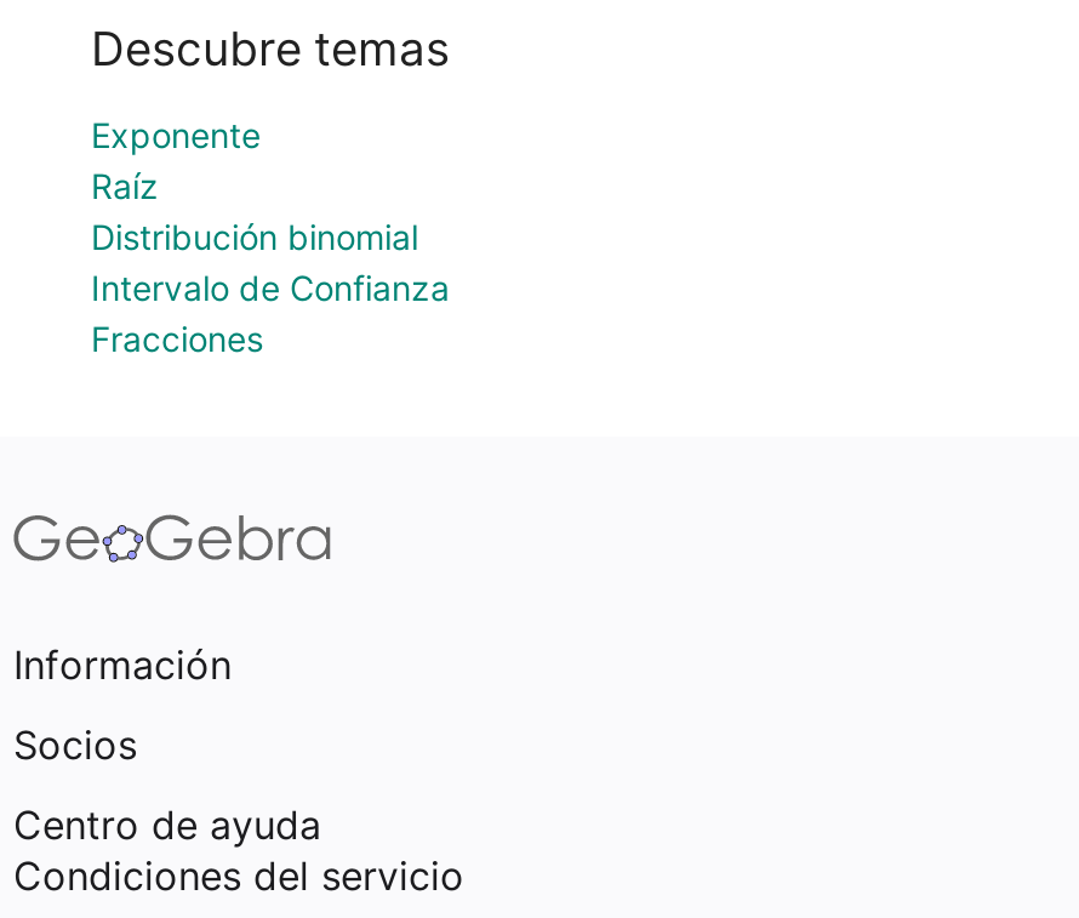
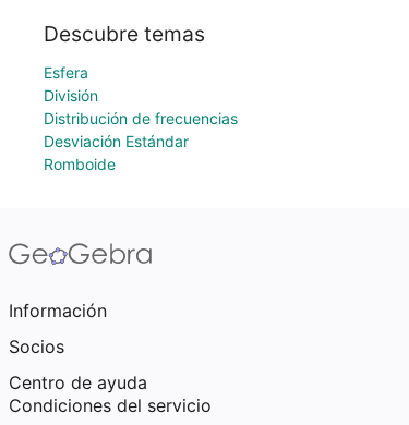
- Exponente
- Raíz
- Distribución binomial
- Intervalo de Confianza
- Fracciones
+ Esfera
+ División
+ Distribución de frecuencias
+ Desviación Estándar
+ Romboide
